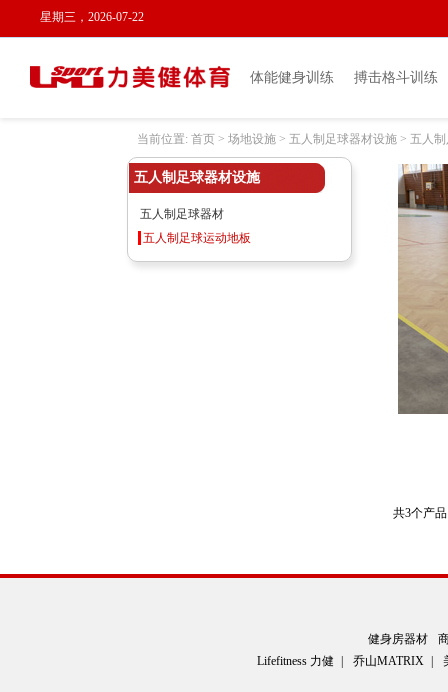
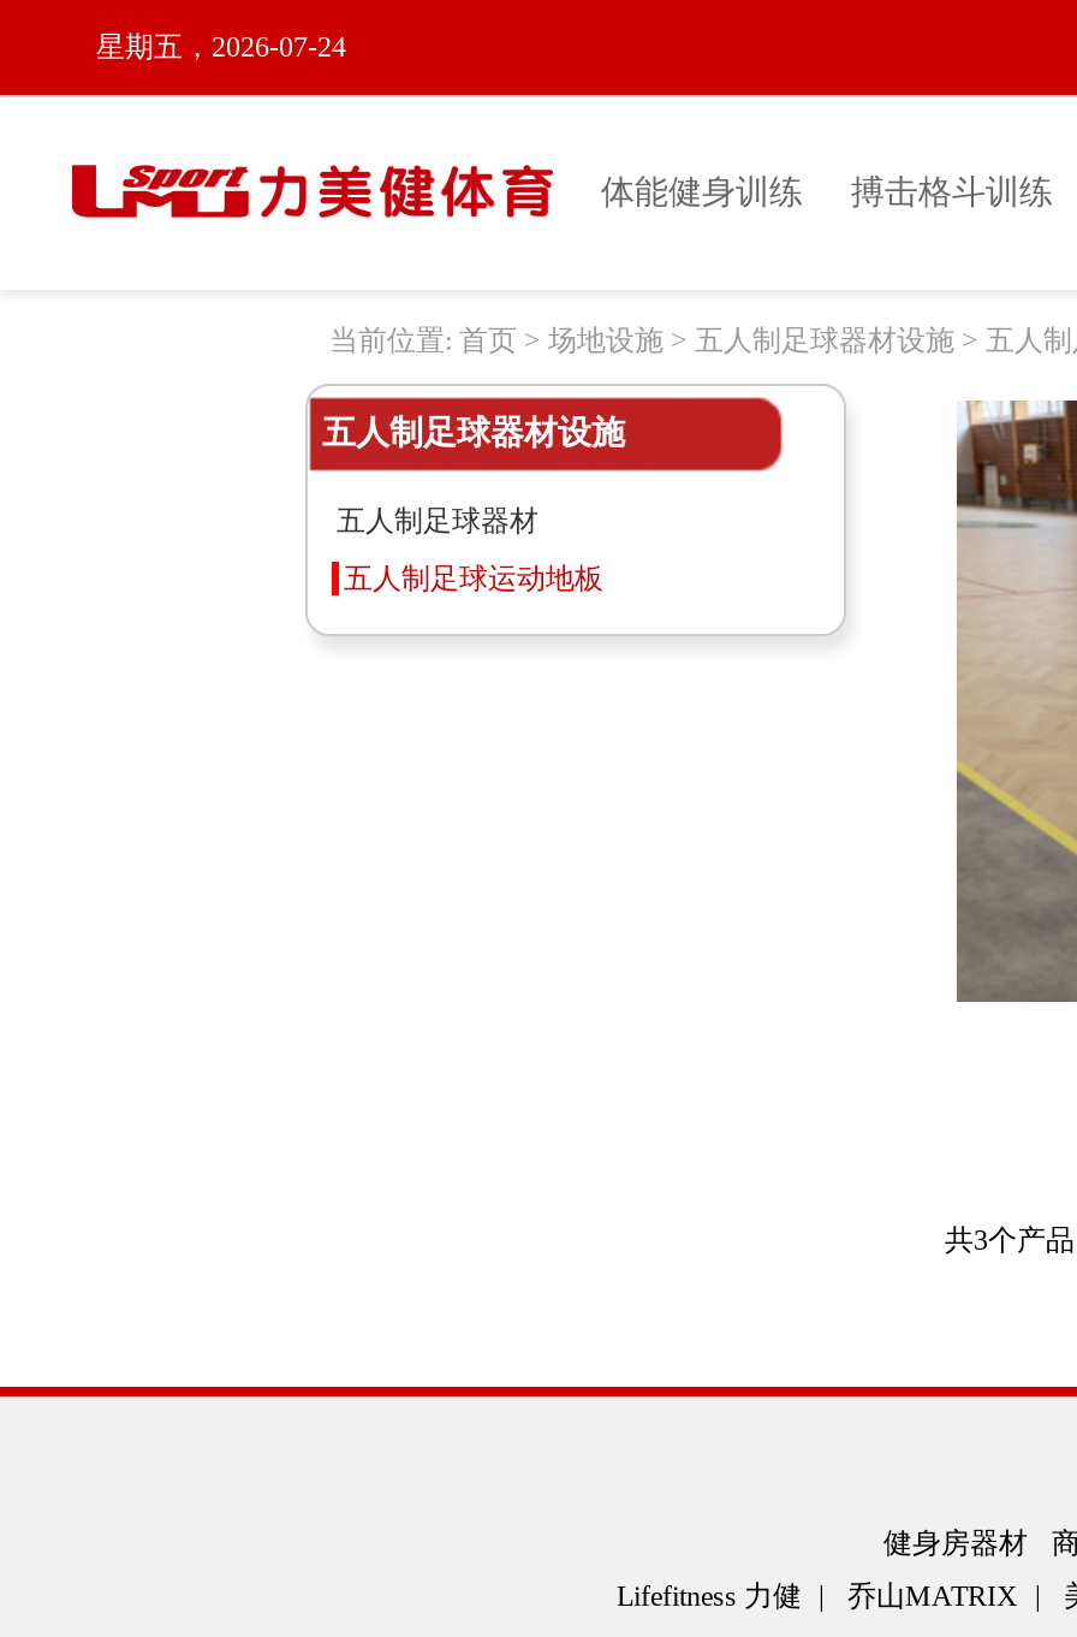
- 星期三，2026-07-22
+ 星期五，2026-07-24
